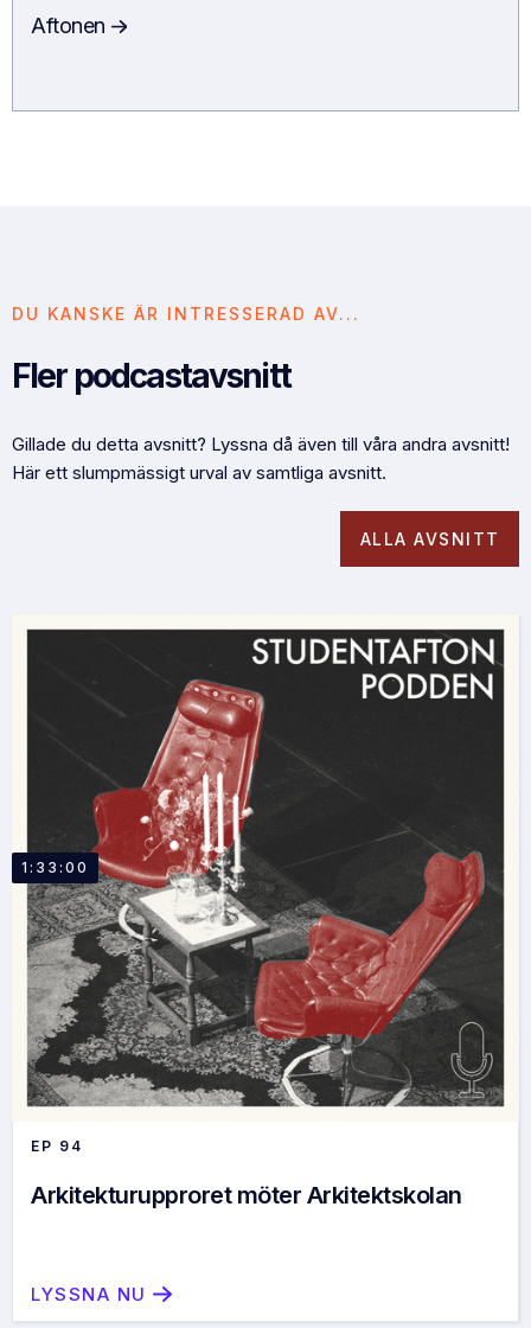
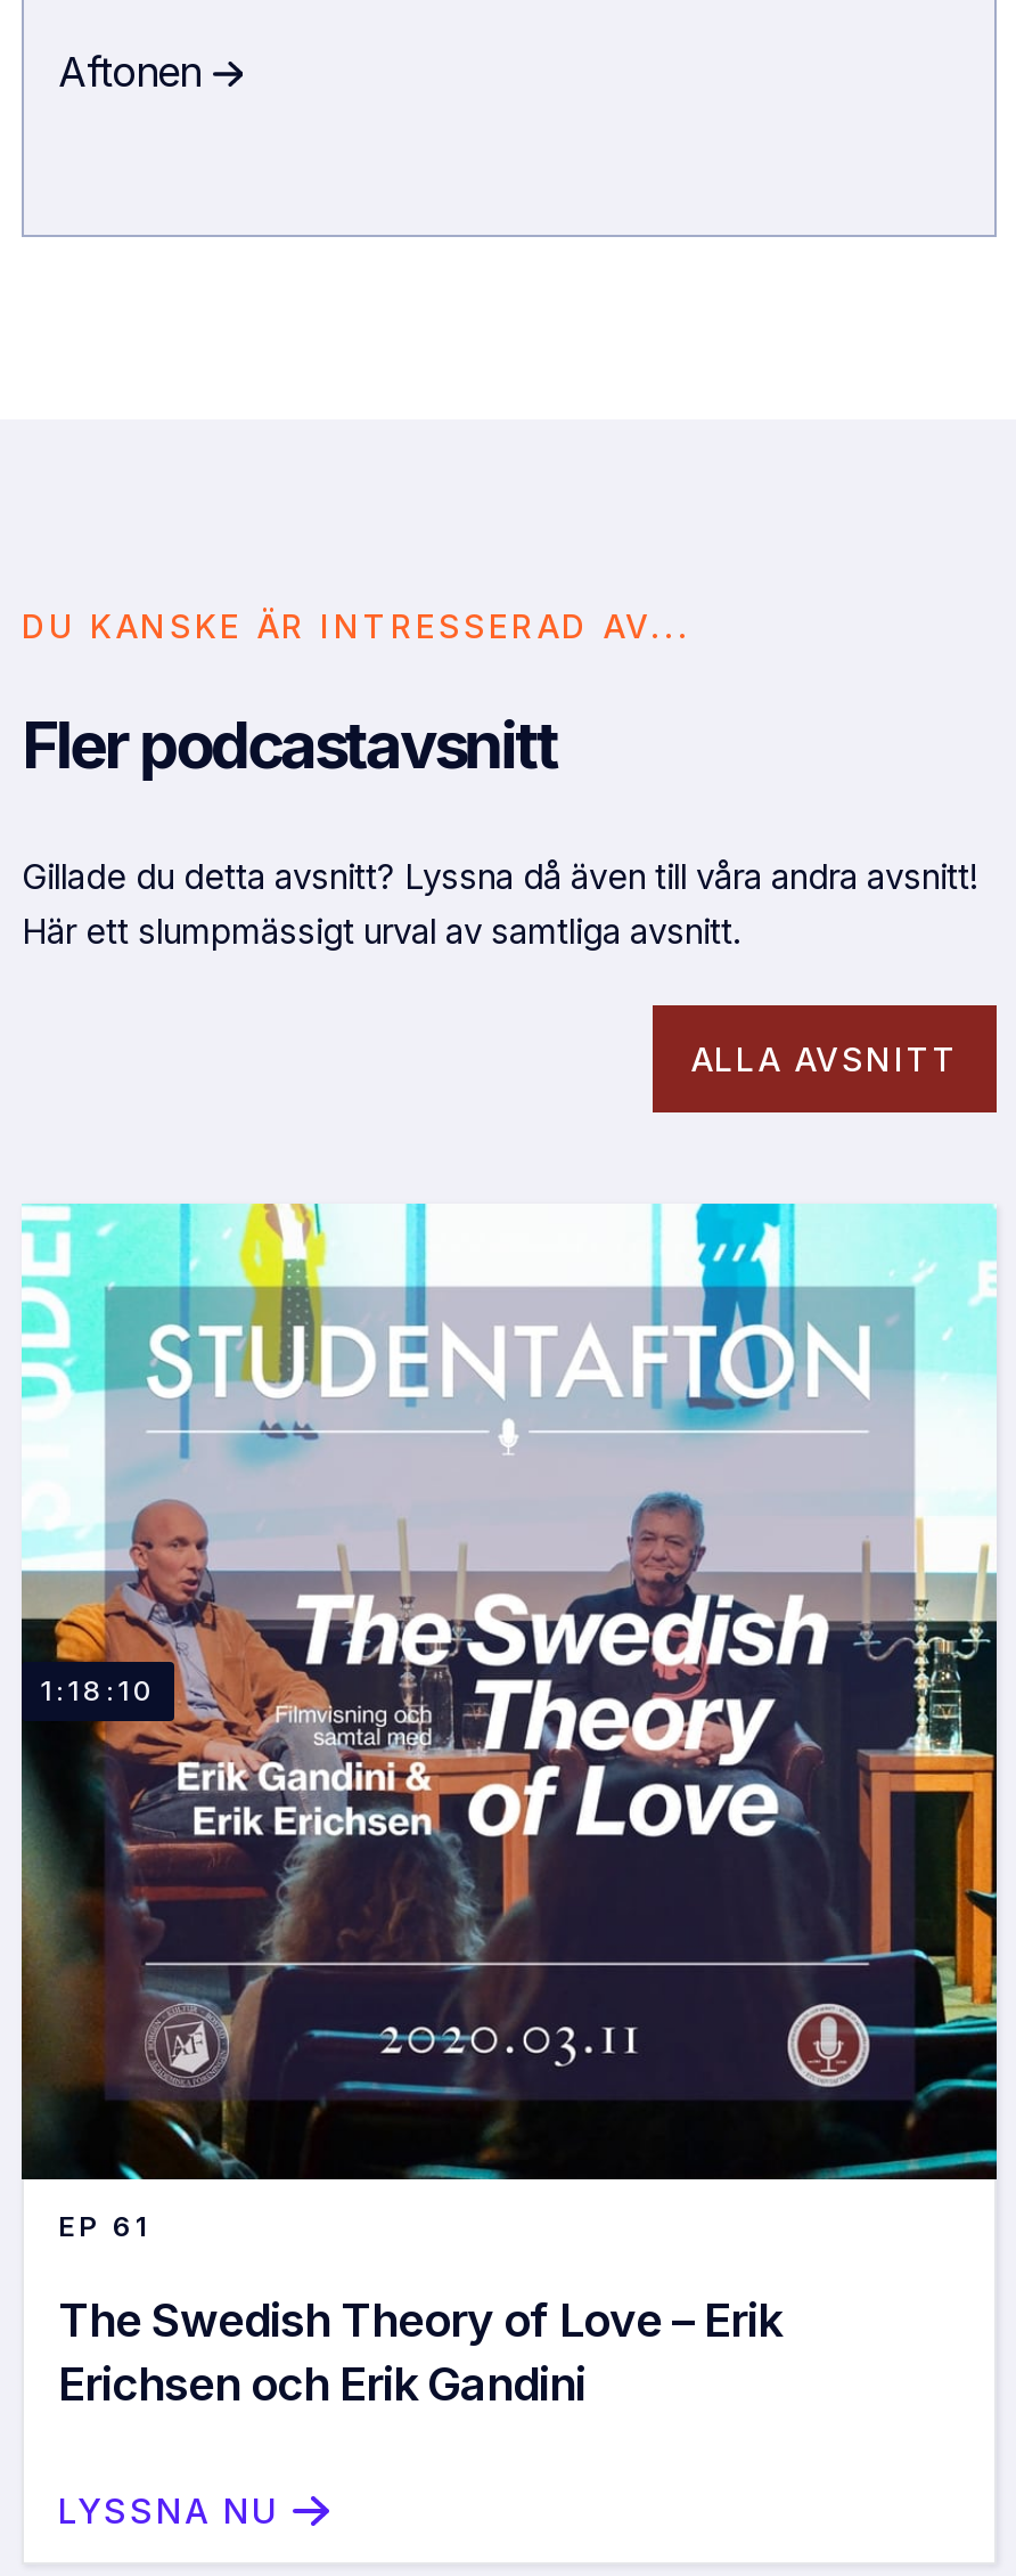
- [image]
- 1:33:00
+ [image]
+ 1:18:10

- EP 94
+ EP 61

- Arkitekturupproret möter Arkitektskolan
+ The Swedish Theory of Love – Erik
+ Erichsen och Erik Gandini
